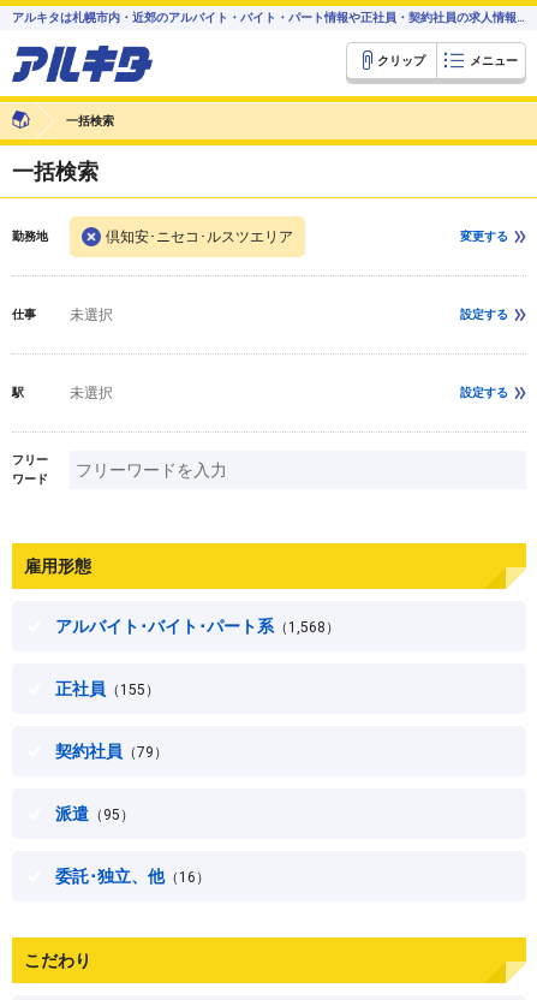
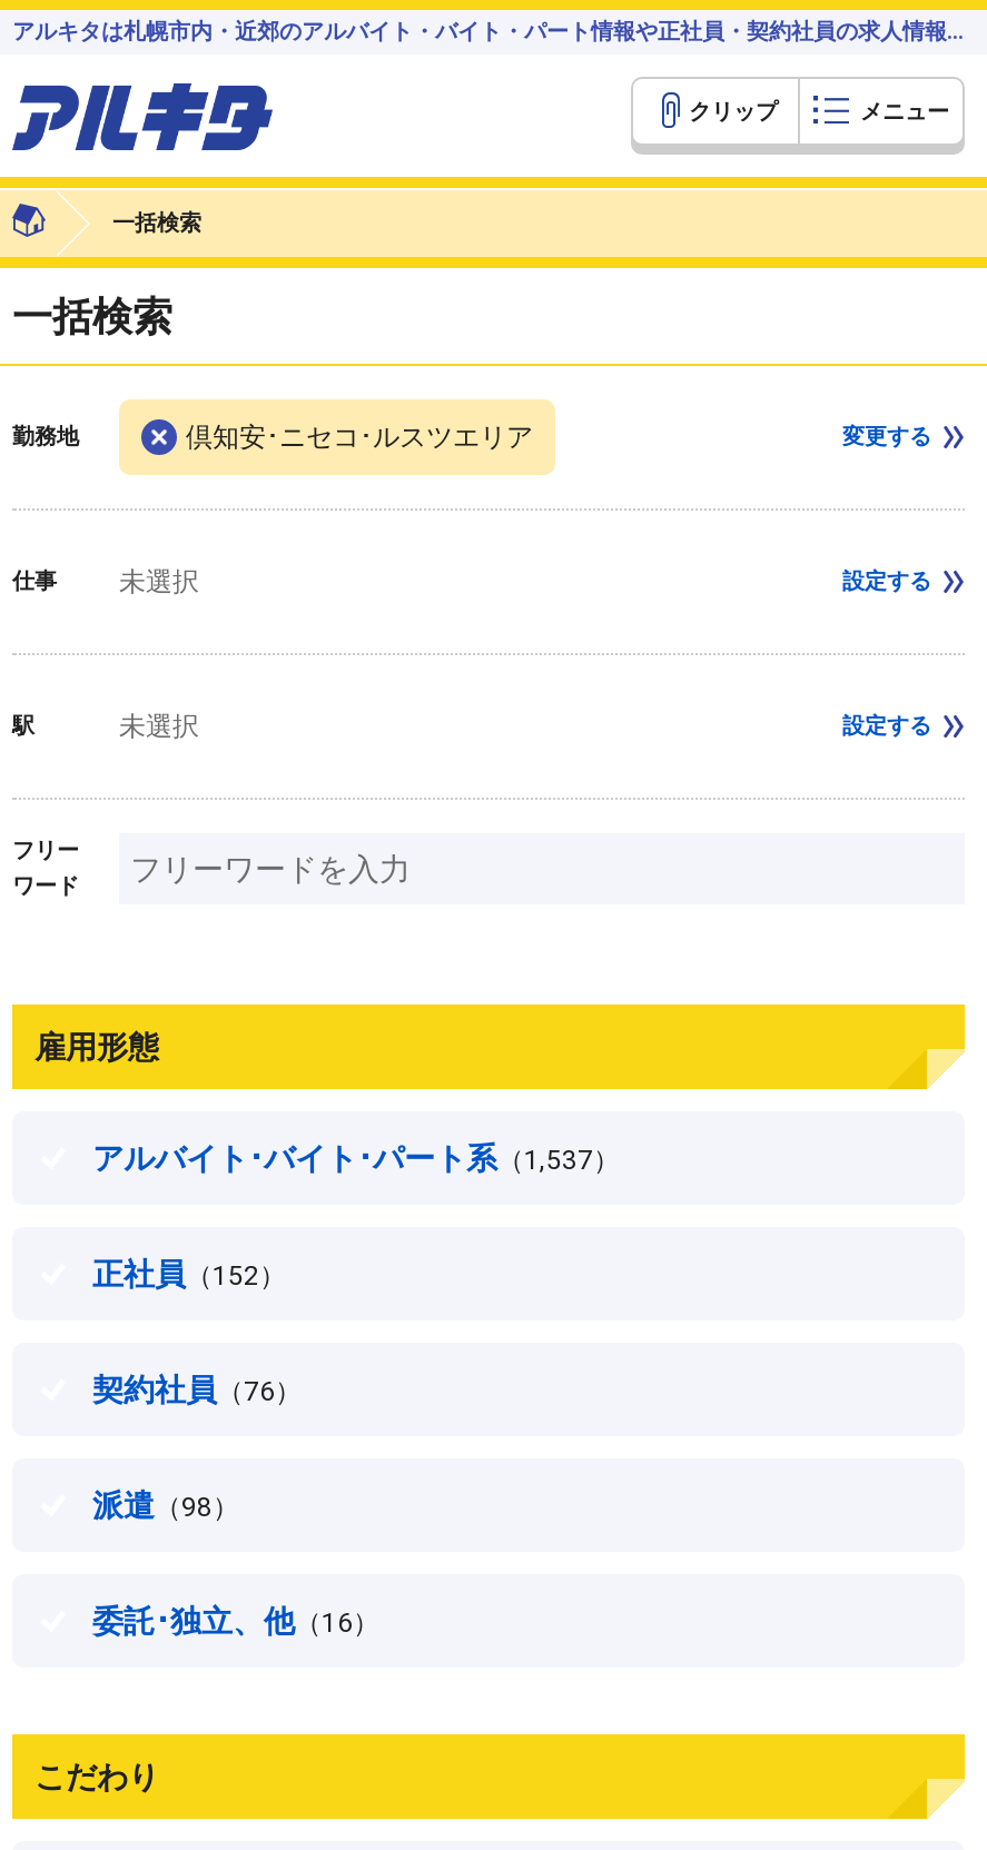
- アルバイト･バイト･パート系（1,568）
+ アルバイト･バイト･パート系（1,537）

- 正社員（155）
+ 正社員（152）

- 契約社員（79）
+ 契約社員（76）

- 派遣（95）
+ 派遣（98）
